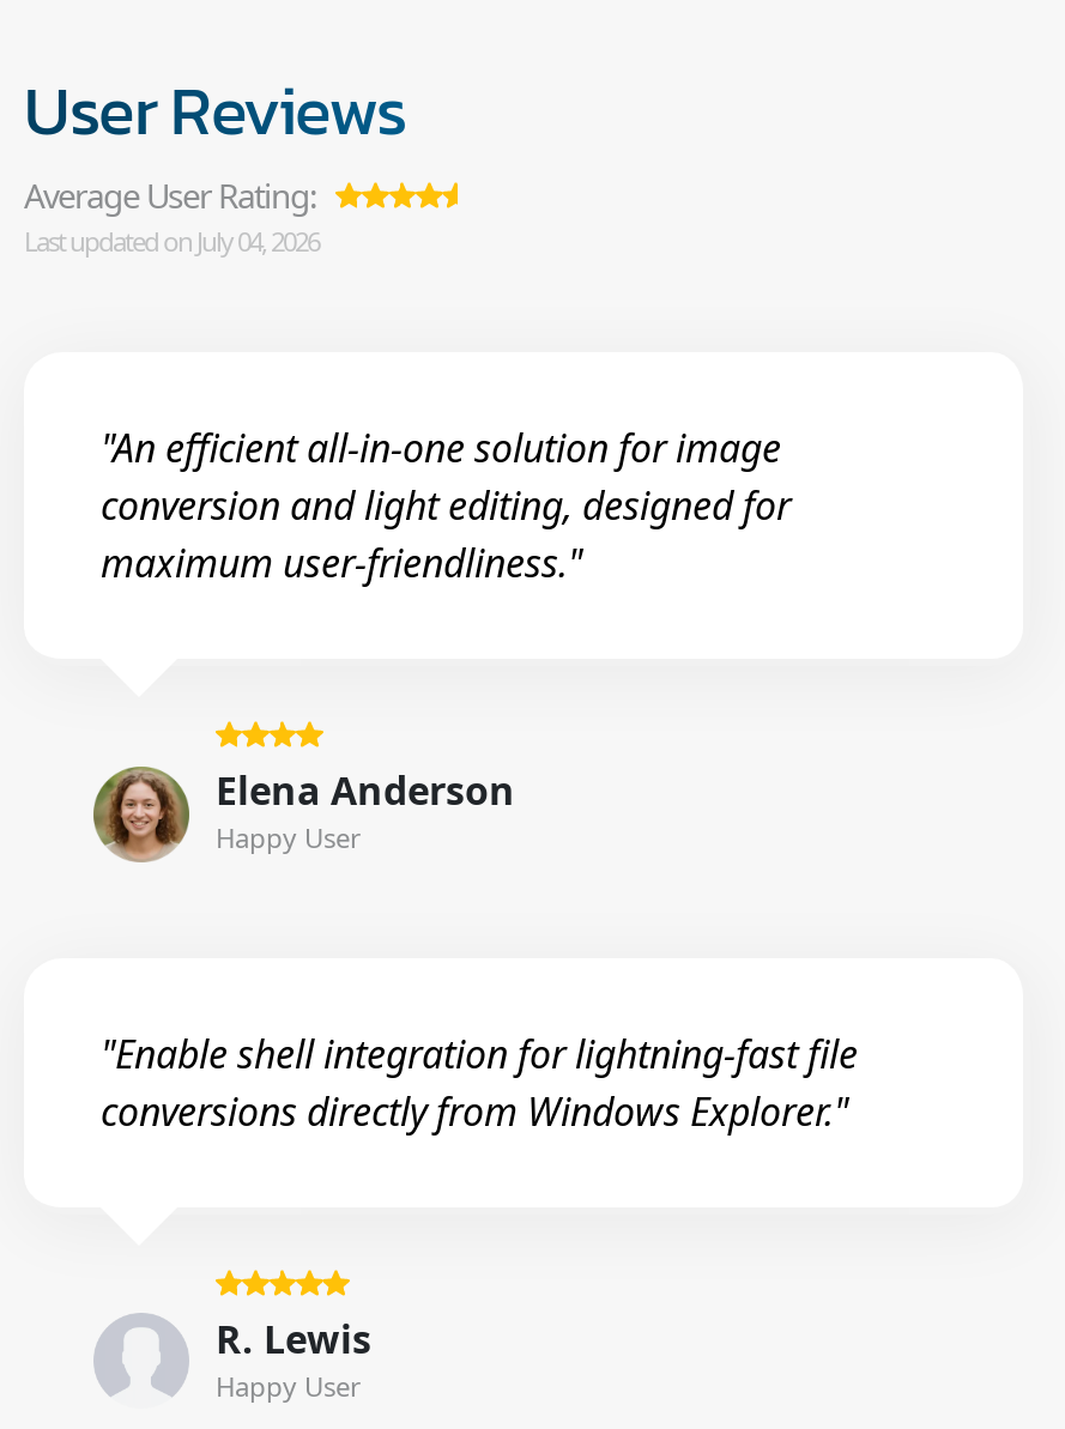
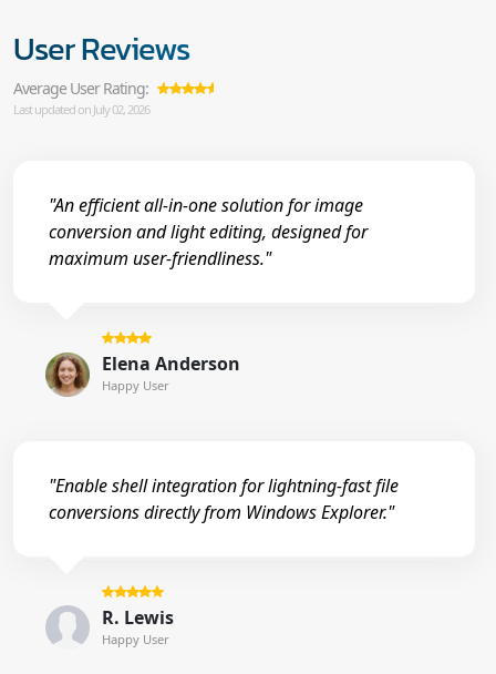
- Last updated on July 04, 2026
+ Last updated on July 02, 2026
